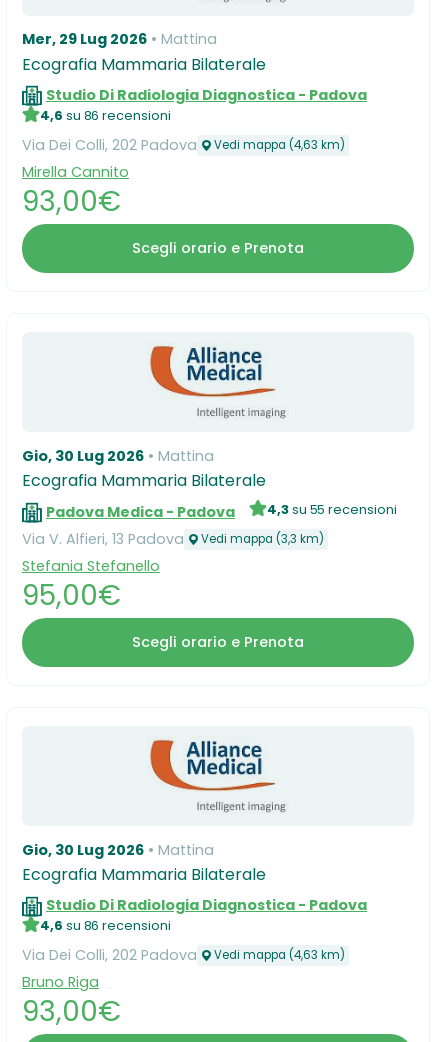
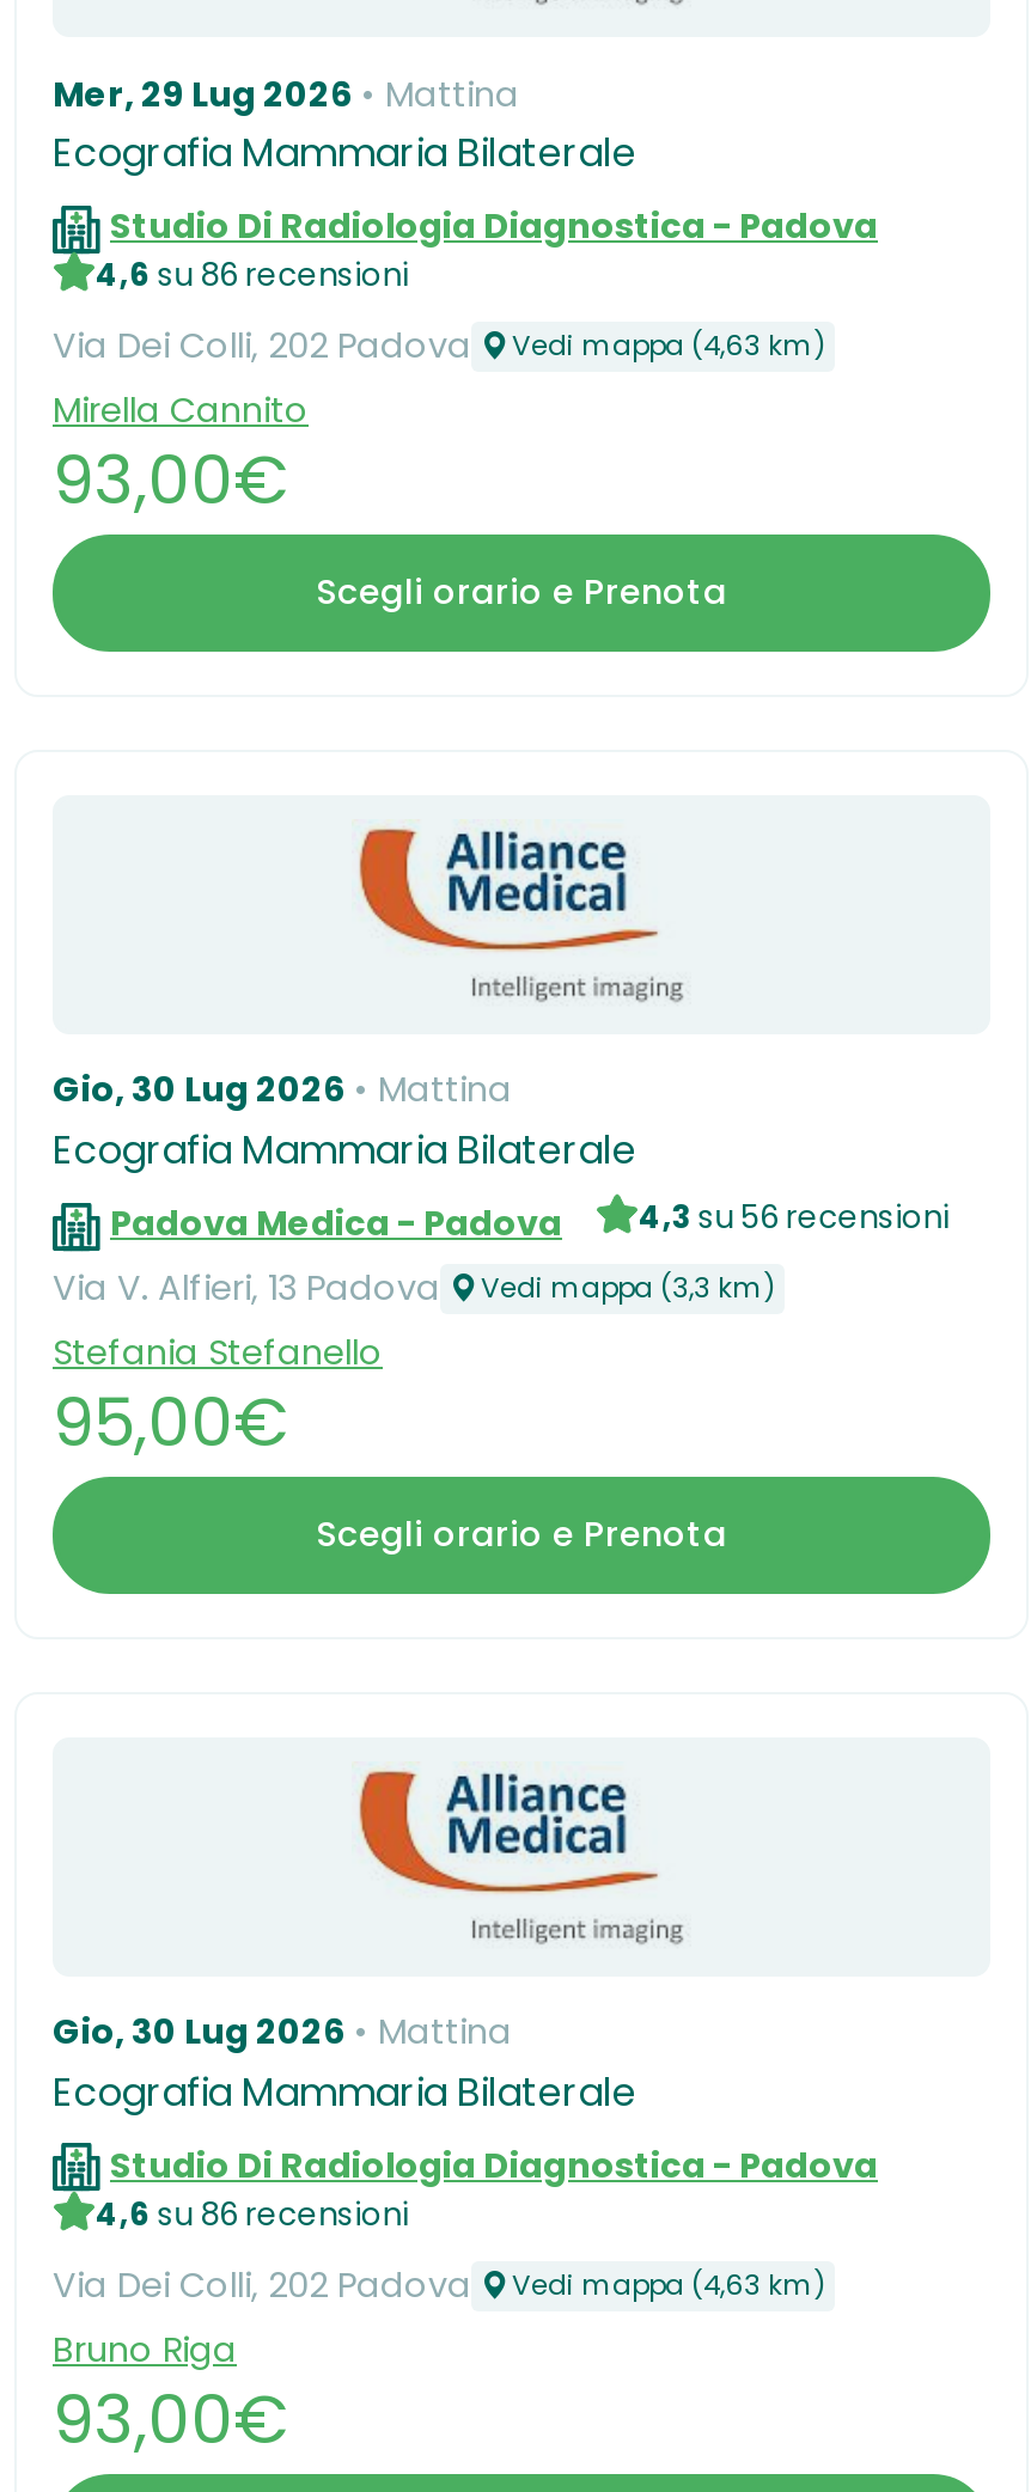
- 4,3 su 55 recensioni
+ 4,3 su 56 recensioni
